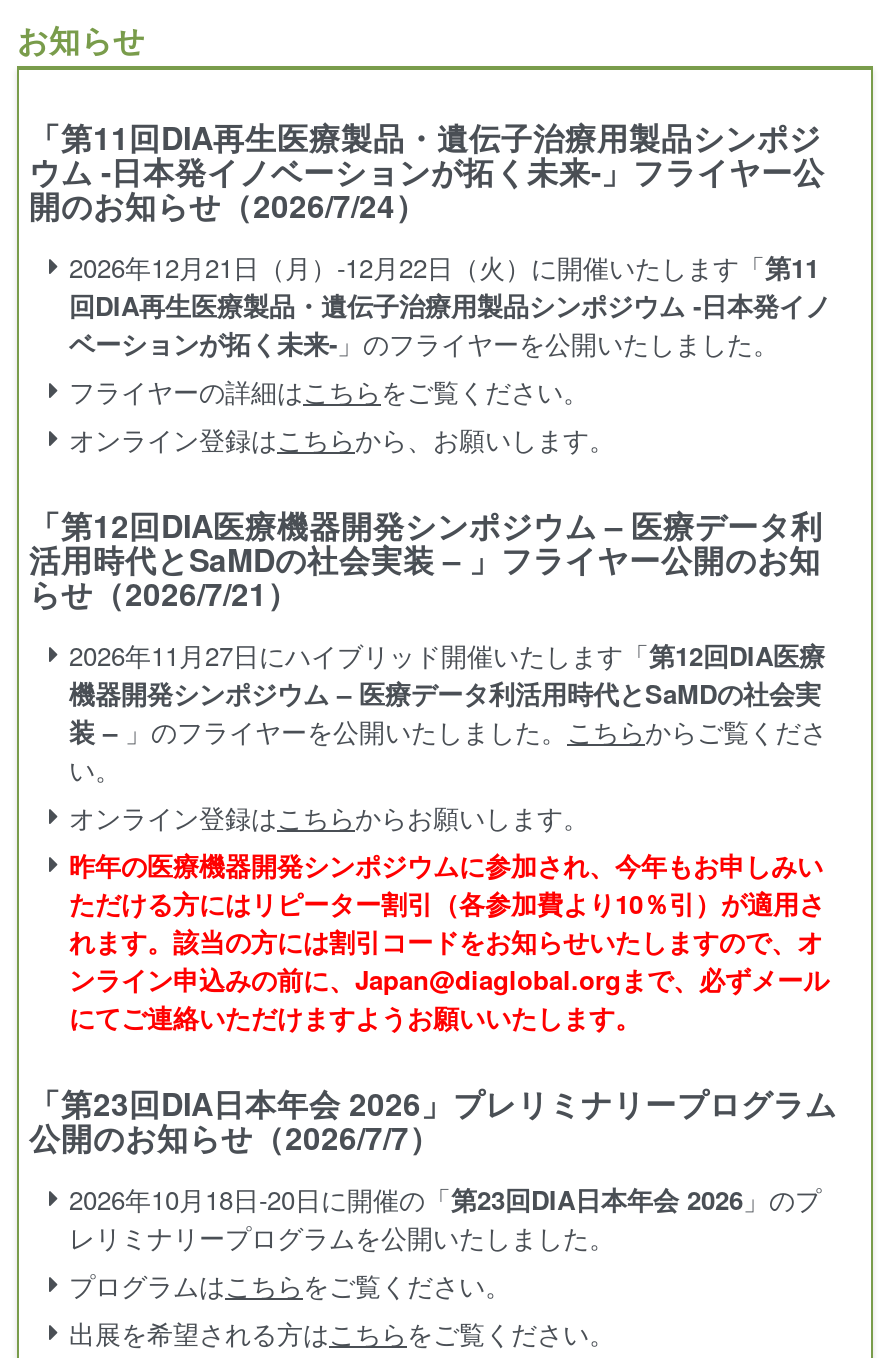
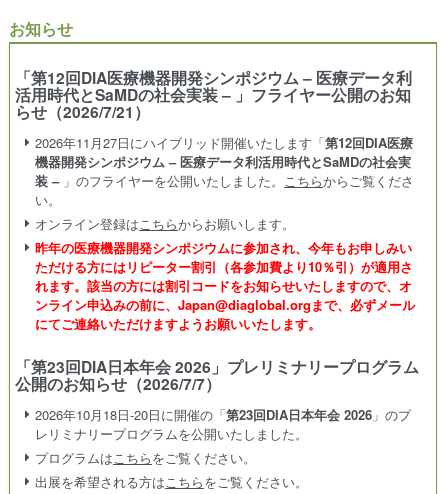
- 「第11回DIA再生医療製品・遺伝子治療用製品シンポジ
- ウム -日本発イノベーションが拓く未来-」フライヤー公
- 開のお知らせ（2026/7/24）
- 2026年12月21日（月）-12月22日（火）に開催いたします「第11
- 回DIA再生医療製品・遺伝子治療用製品シンポジウム -日本発イノ
- ベーションが拓く未来-」のフライヤーを公開いたしました。
- フライヤーの詳細はこちらをご覧ください。
- オンライン登録はこちらから、お願いします。
